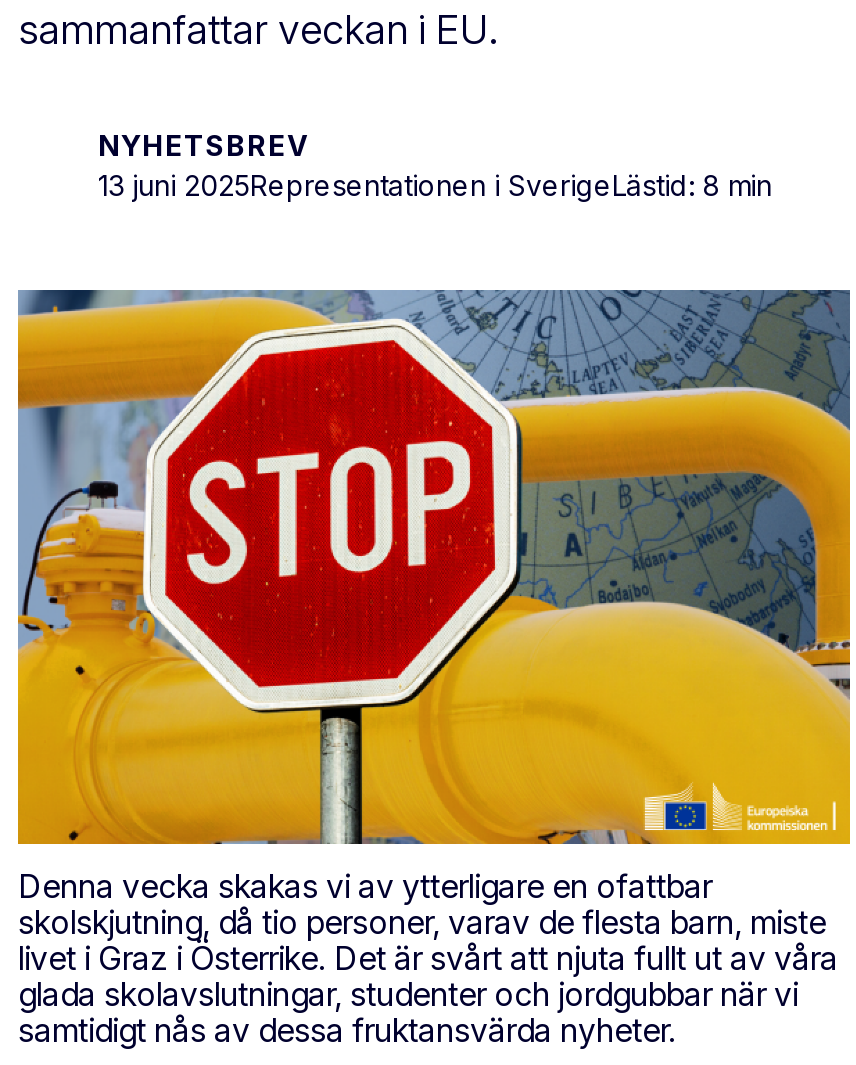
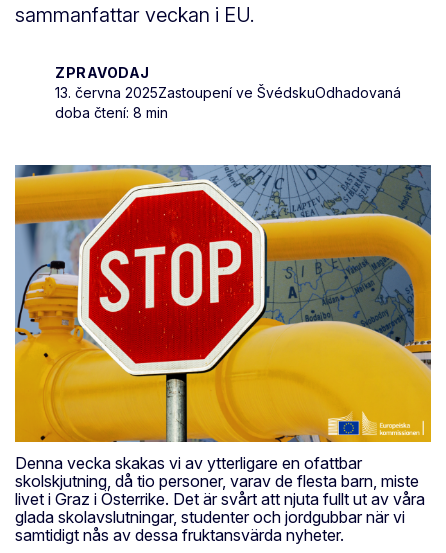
- NYHETSBREV
- 13 juni 2025Representationen i SverigeLästid: 8 min
+ ZPRAVODAJ
+ 13. června 2025Zastoupení ve ŠvédskuOdhadovaná
+ doba čtení: 8 min
